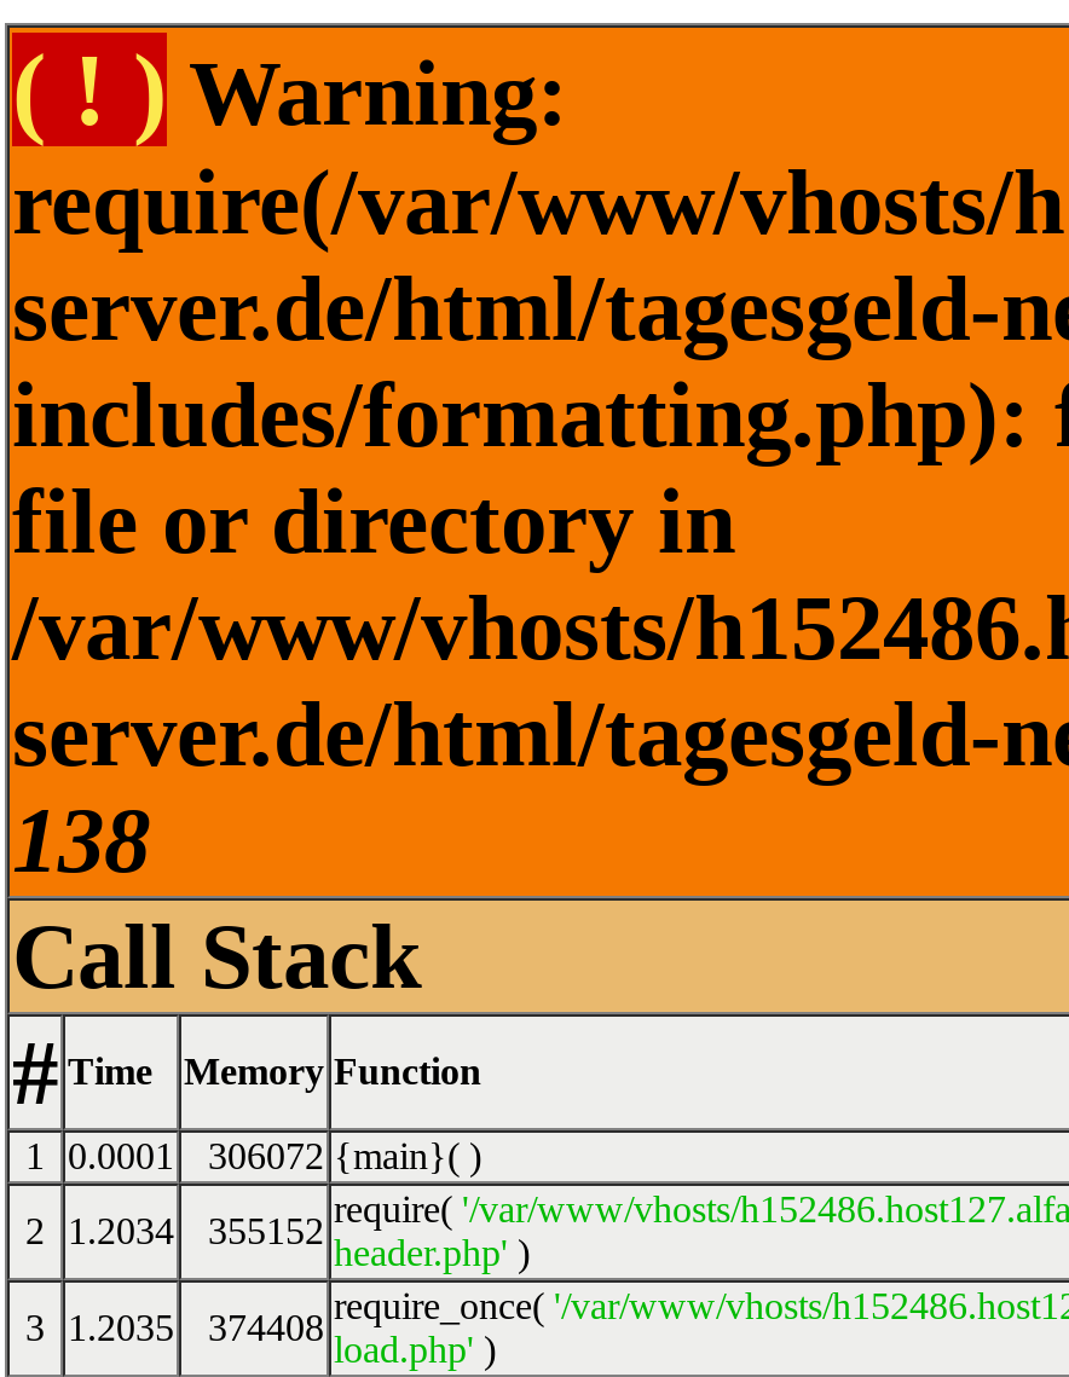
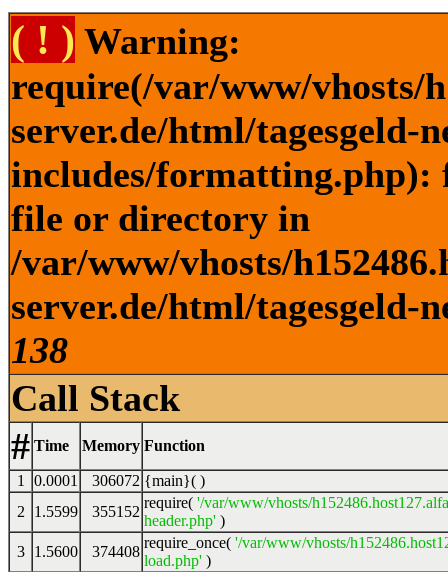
- 2 1.2034 355152
+ 2 1.5599 355152

- 3 1.2035 374408
+ 3 1.5600 374408
